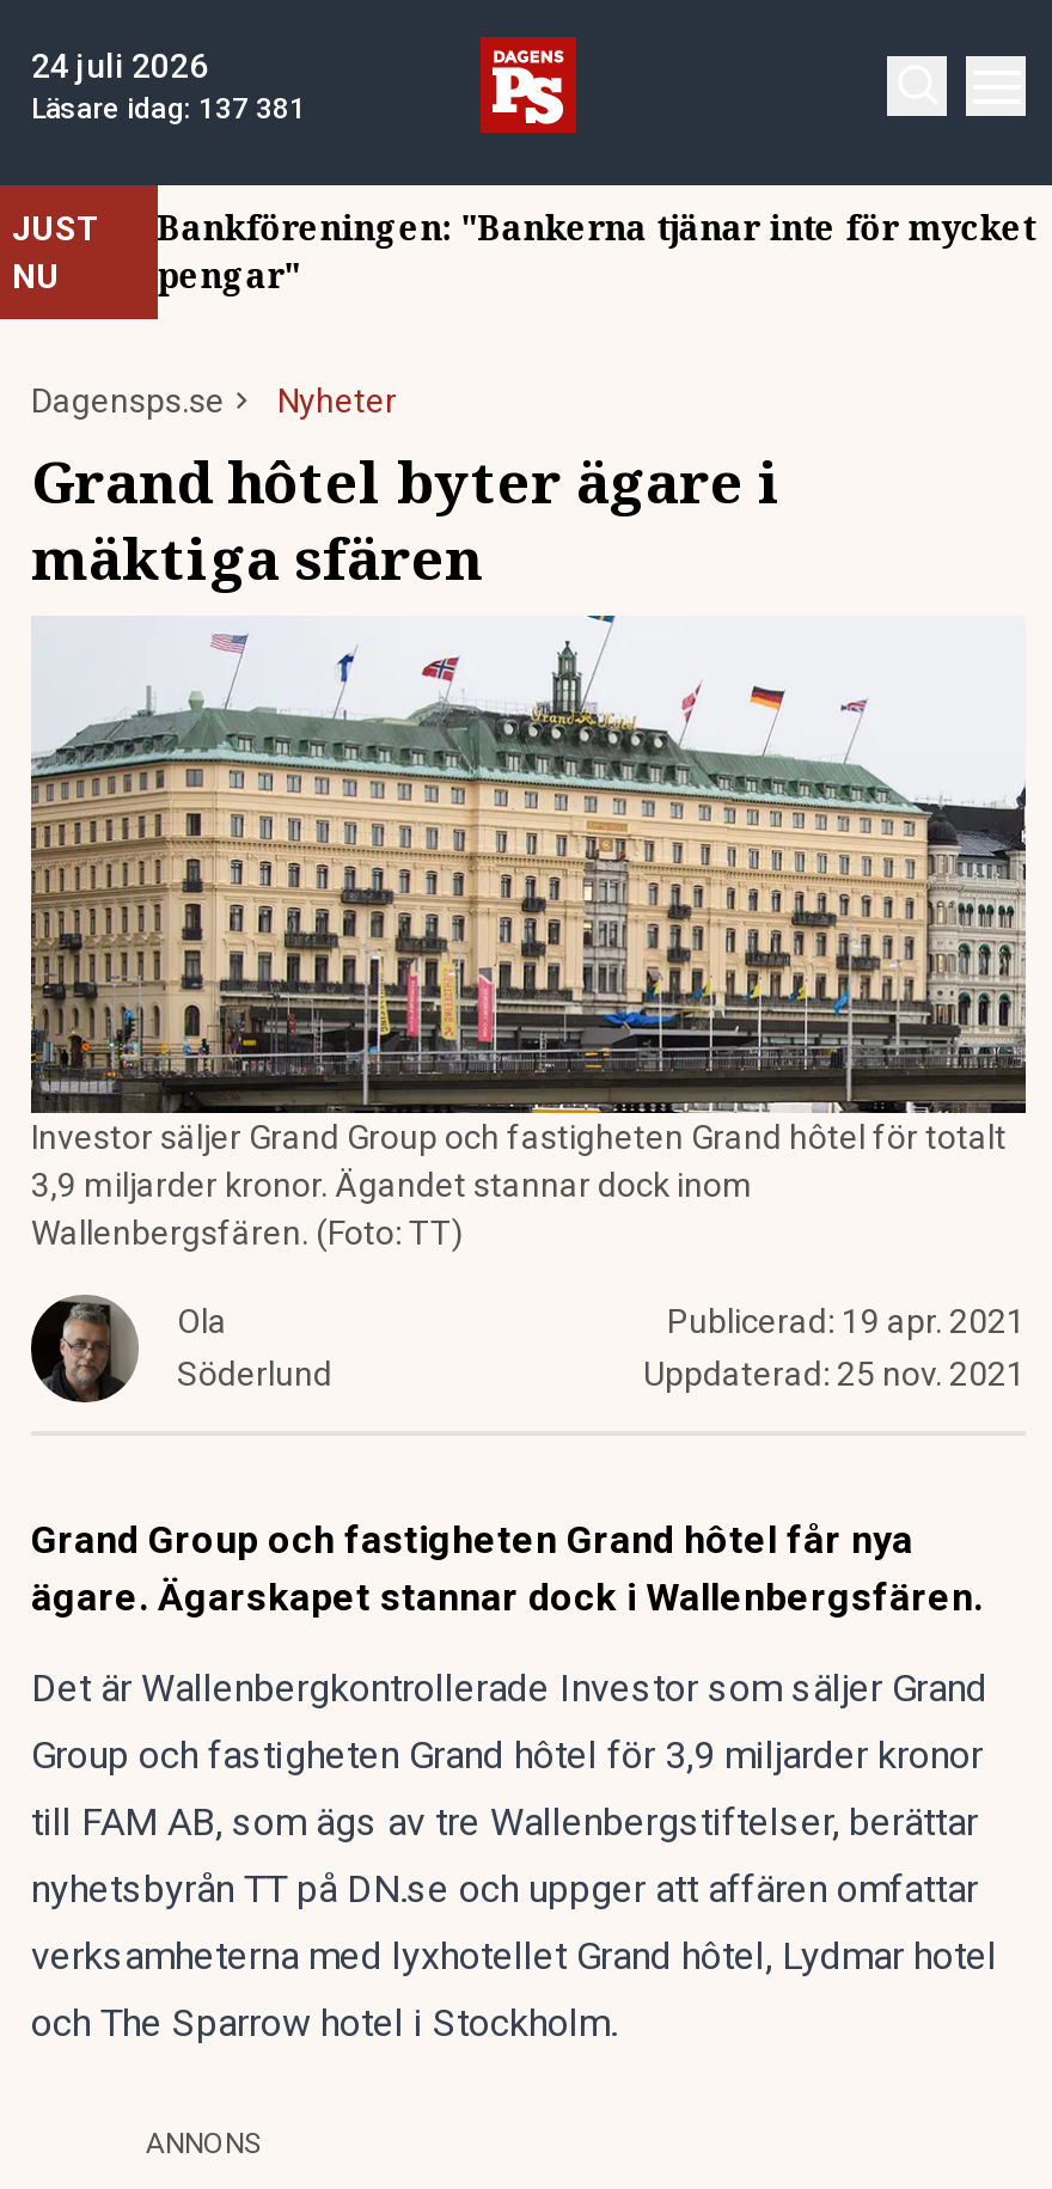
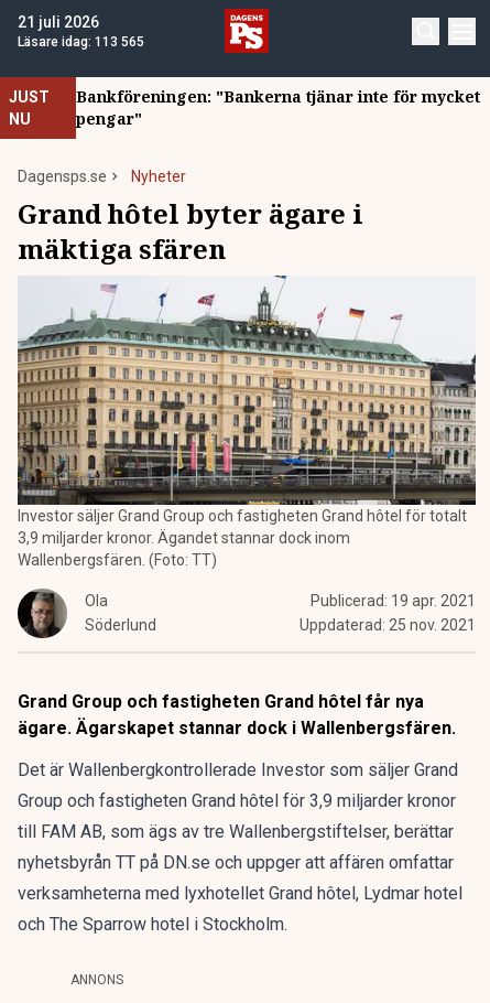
- 24 juli 2026
+ 21 juli 2026

- Läsare idag: 137 381
+ Läsare idag: 113 565
